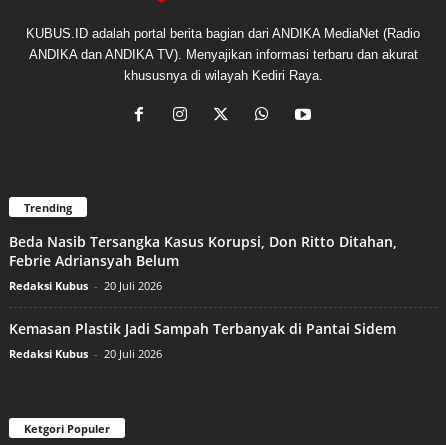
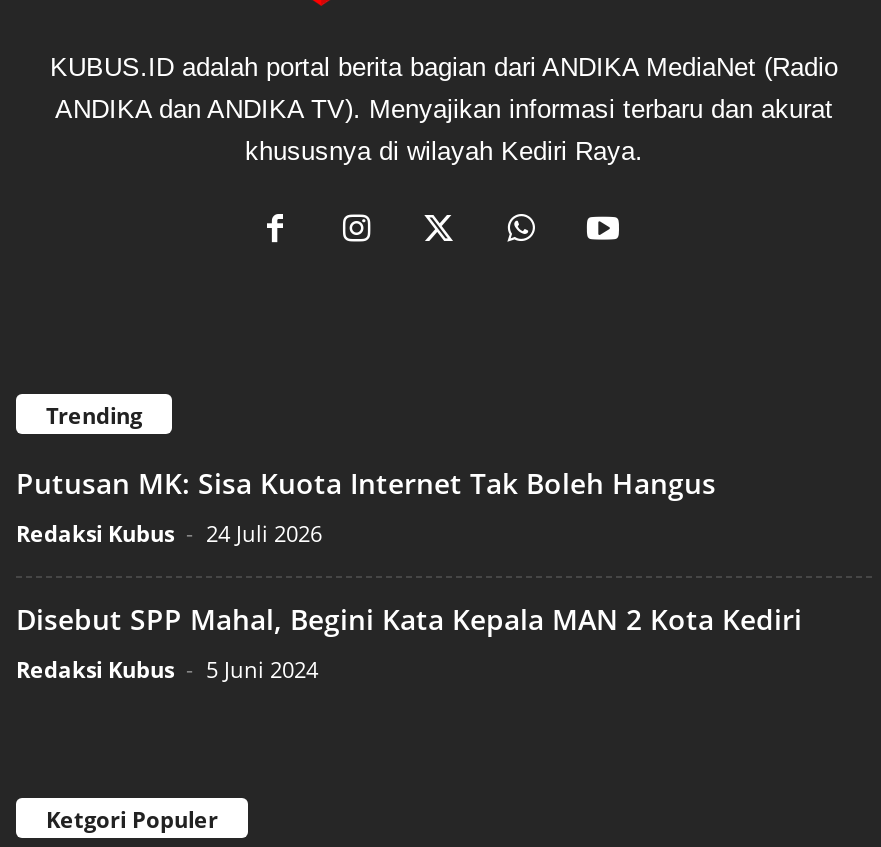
- Beda Nasib Tersangka Kasus Korupsi, Don Ritto Ditahan,
- Febrie Adriansyah Belum
- Redaksi Kubus - 20 Juli 2026
+ Putusan MK: Sisa Kuota Internet Tak Boleh Hangus
+ Redaksi Kubus - 24 Juli 2026

- Kemasan Plastik Jadi Sampah Terbanyak di Pantai Sidem
- Redaksi Kubus - 20 Juli 2026
+ Disebut SPP Mahal, Begini Kata Kepala MAN 2 Kota Kediri
+ Redaksi Kubus - 5 Juni 2024
